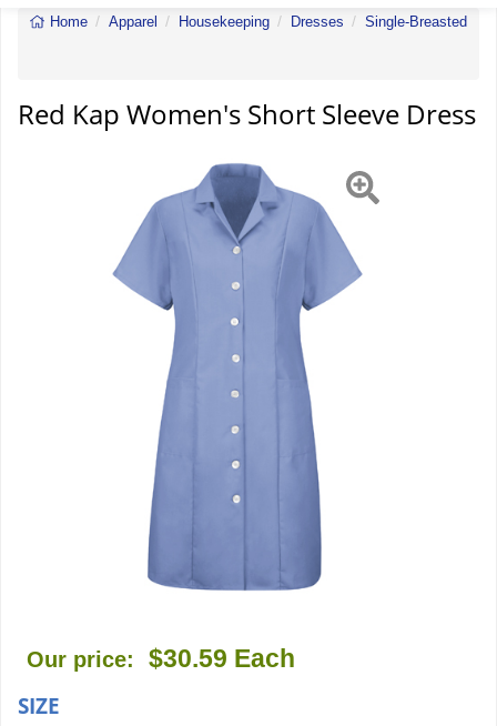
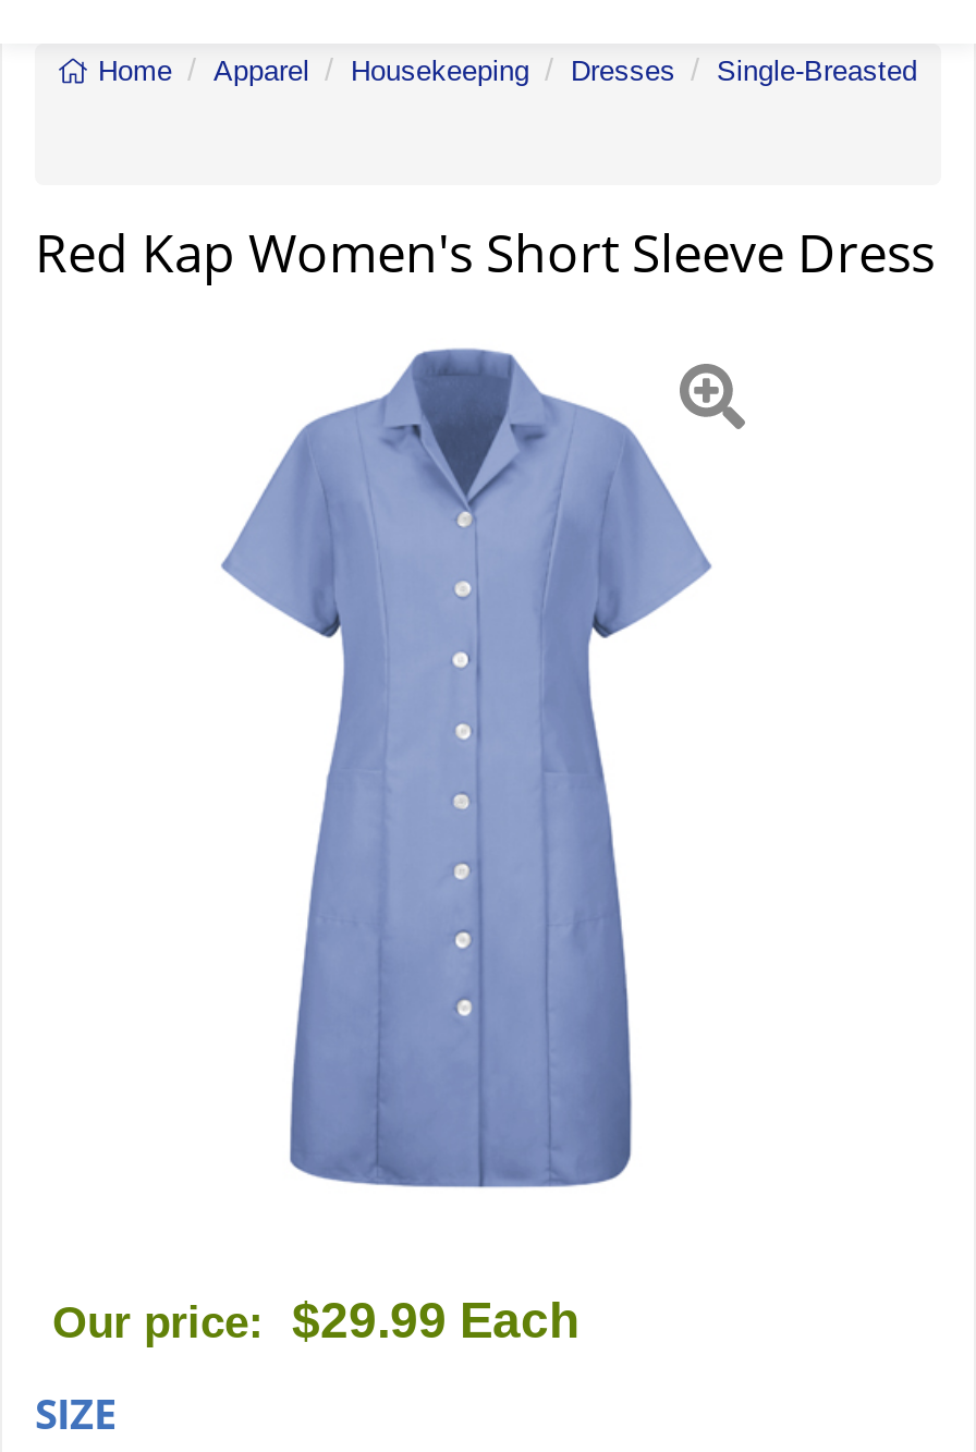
- Our price: $30.59 Each
+ Our price: $29.99 Each
